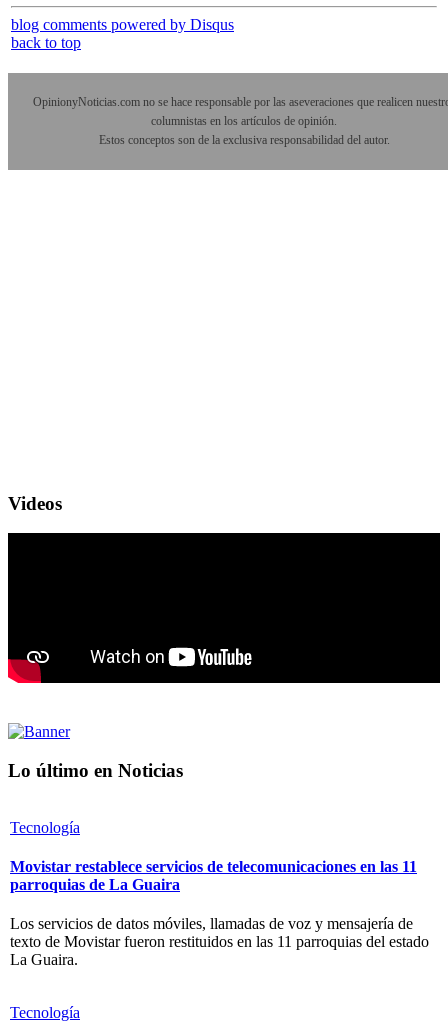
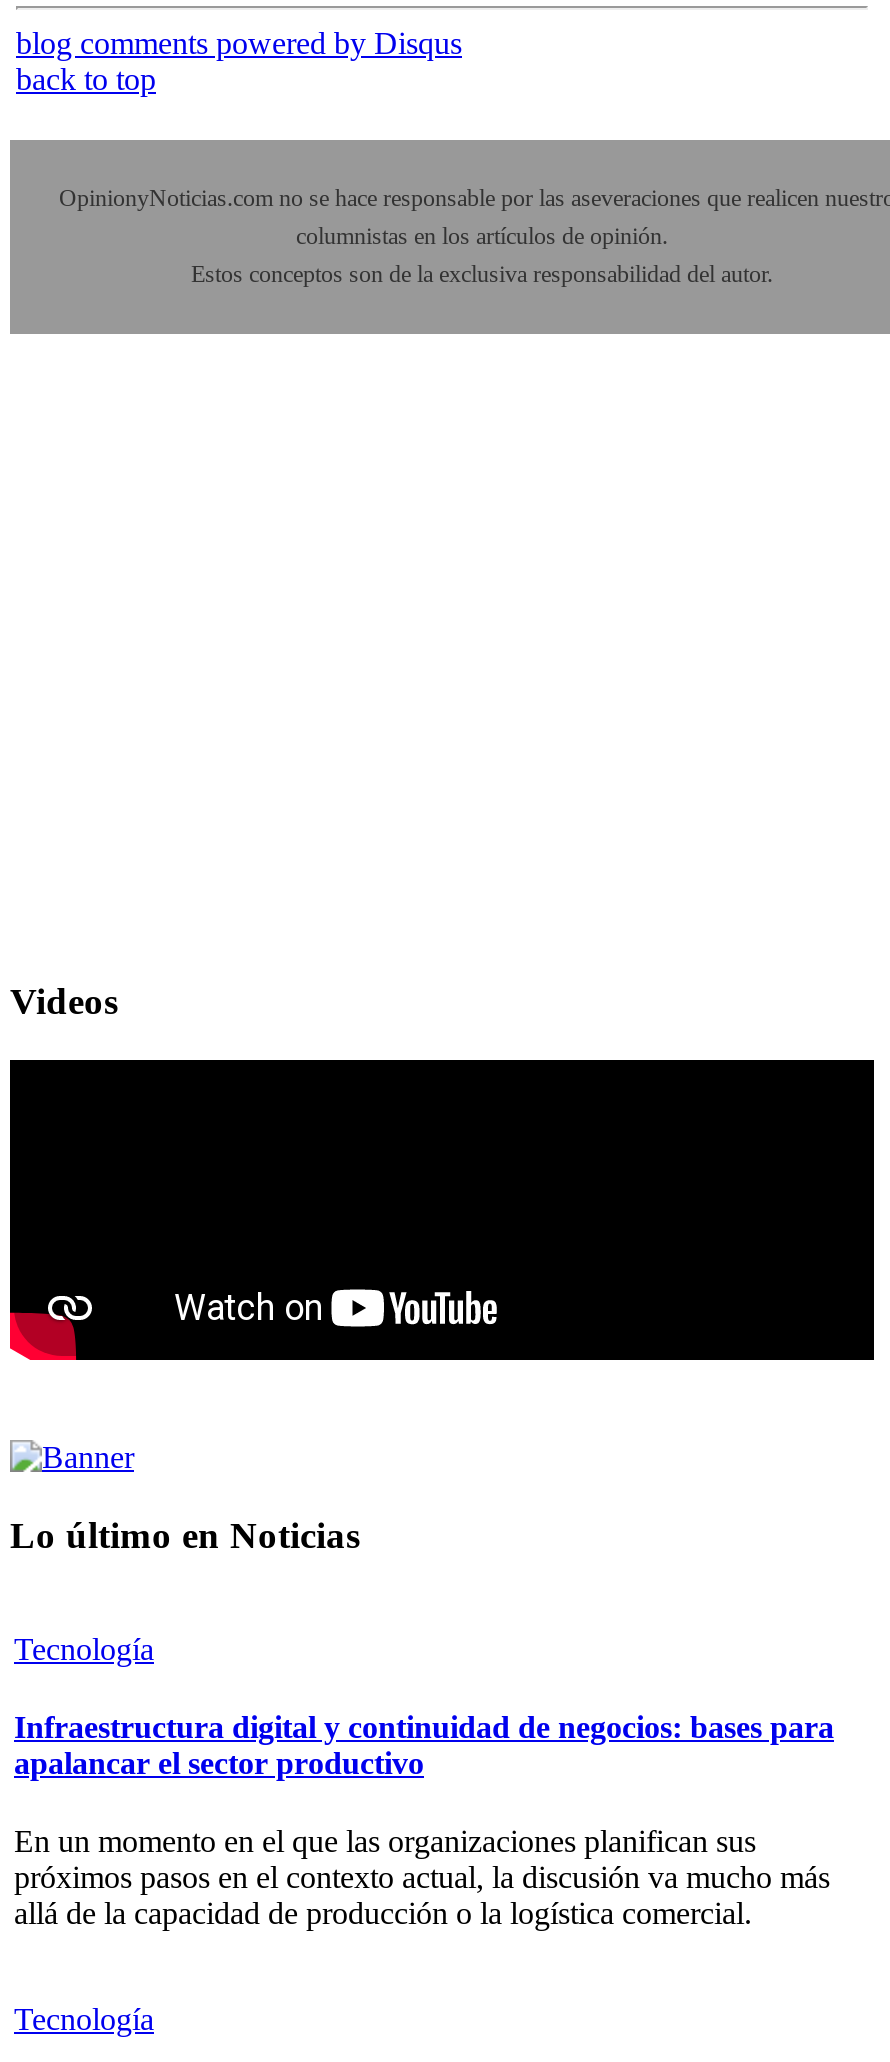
- Movistar restablece servicios de telecomunicaciones en las 11
- parroquias de La Guaira
+ Infraestructura digital y continuidad de negocios: bases para
+ apalancar el sector productivo

- Los servicios de datos móviles, llamadas de voz y mensajería de
- texto de Movistar fueron restituidos en las 11 parroquias del estado
- La Guaira.
+ En un momento en el que las organizaciones planifican sus
+ próximos pasos en el contexto actual, la discusión va mucho más
+ allá de la capacidad de producción o la logística comercial.
